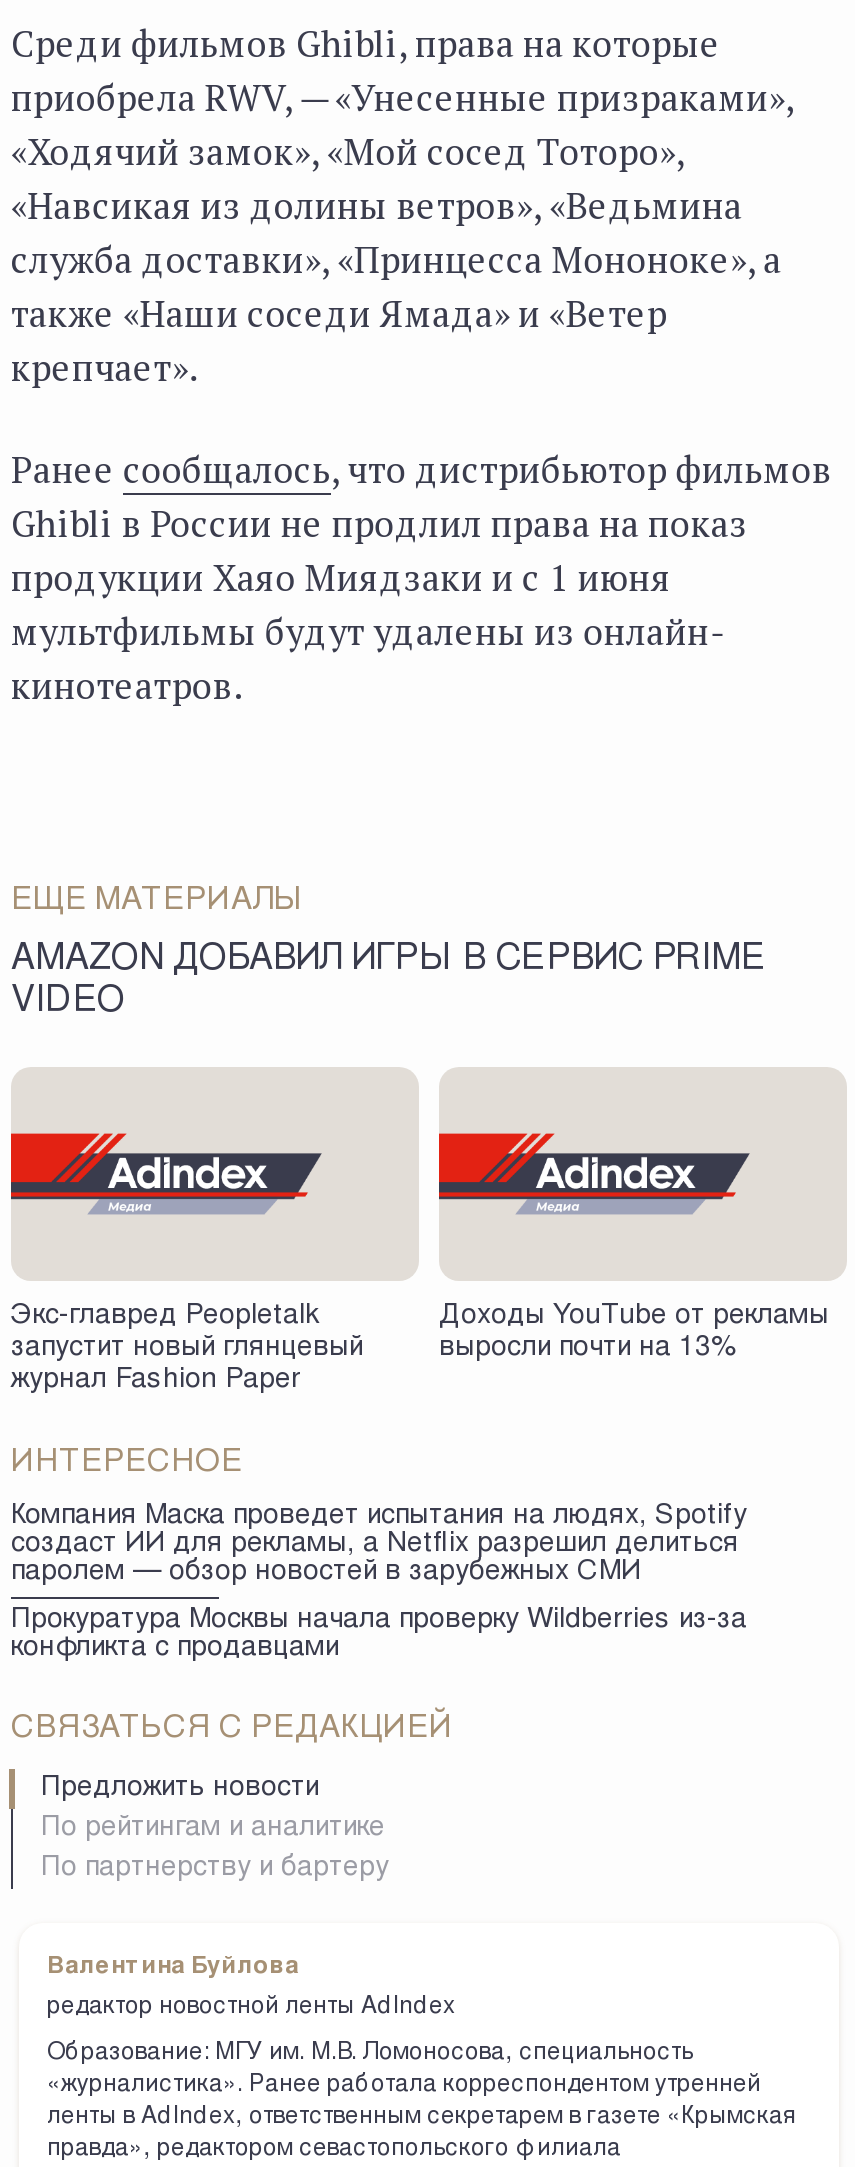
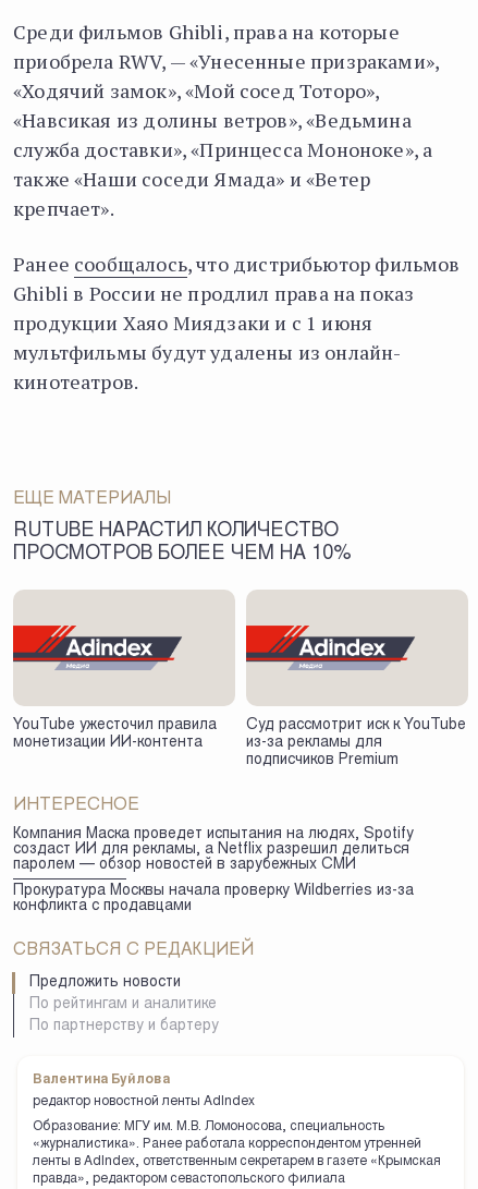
- AMAZON ДОБАВИЛ ИГРЫ В СЕРВИС PRIME
- VIDEO
+ RUTUBE НАРАСТИЛ КОЛИЧЕСТВО
+ ПРОСМОТРОВ БОЛЕЕ ЧЕМ НА 10%

- Экс-главред Peopletalk
- запустит новый глянцевый
- журнал Fashion Paper
+ YouTube ужесточил правила
+ монетизации ИИ-контента

- Доходы YouTube от рекламы
- выросли почти на 13%
+ Суд рассмотрит иск к YouTube
+ из-за рекламы для
+ подписчиков Premium
